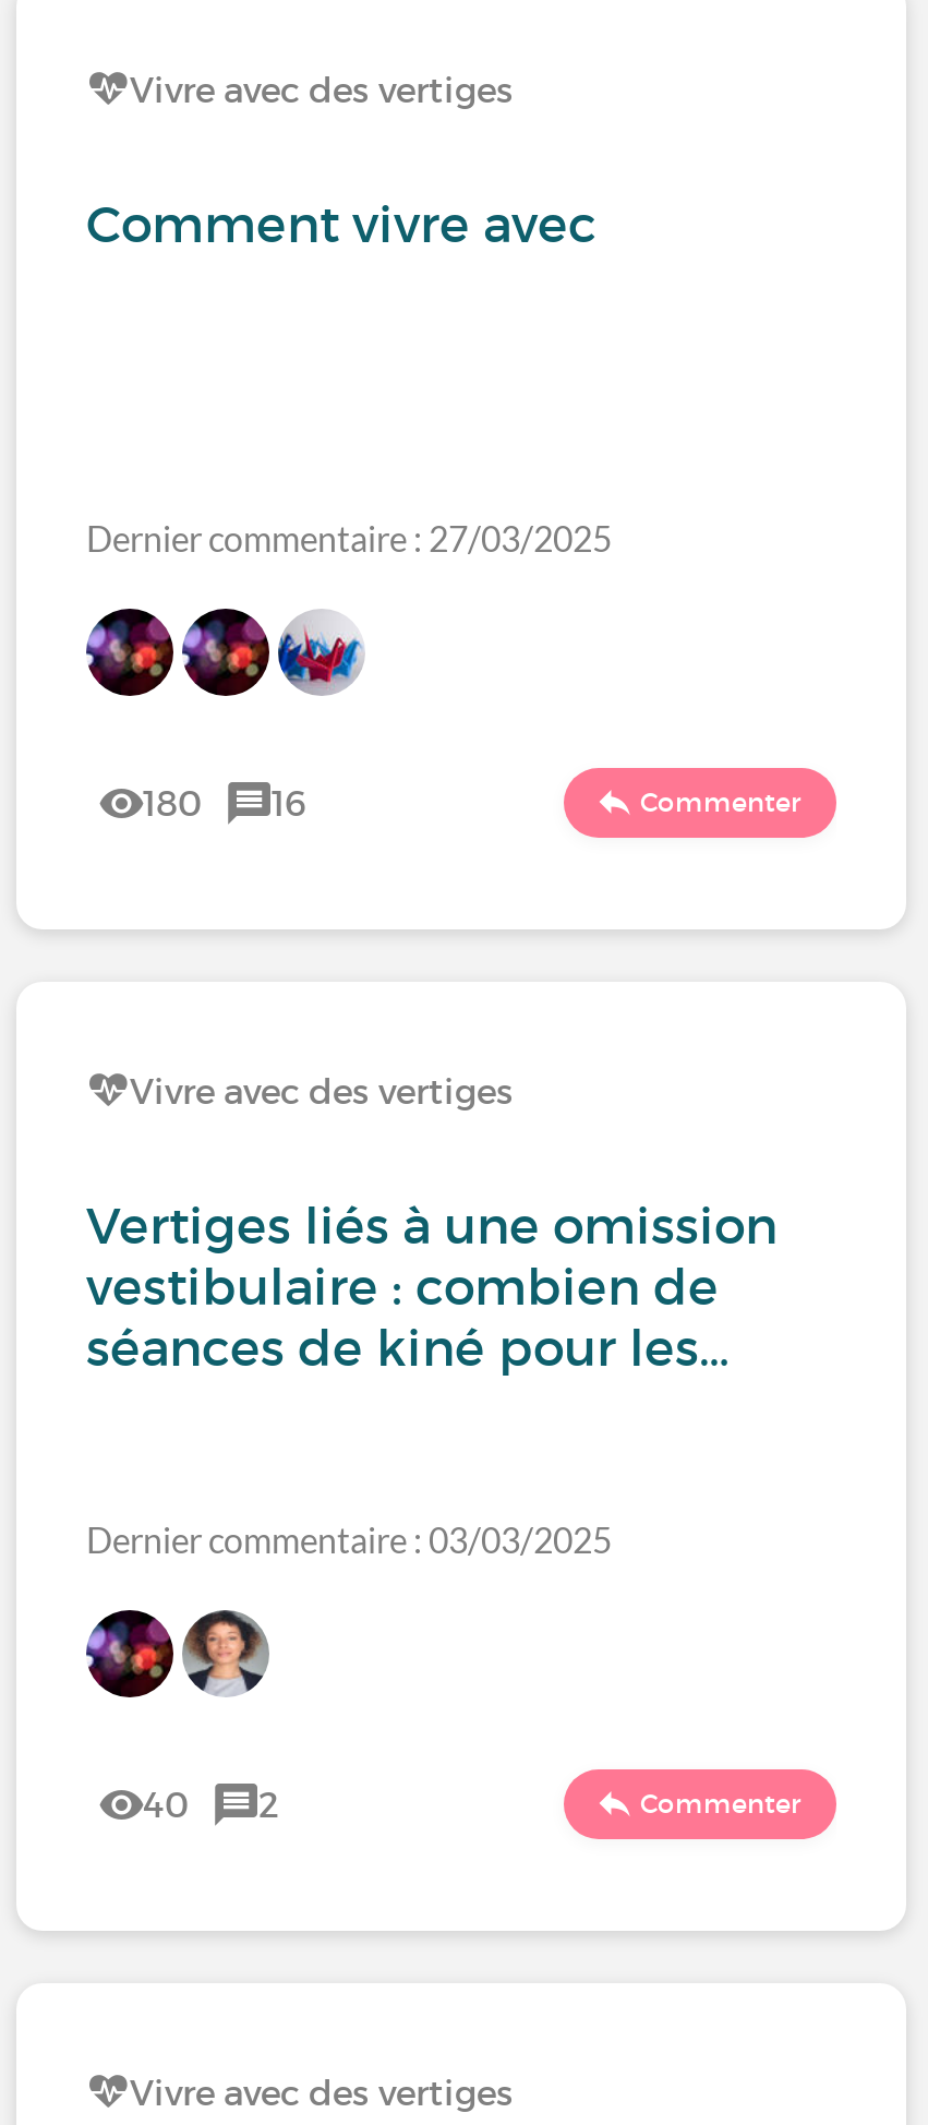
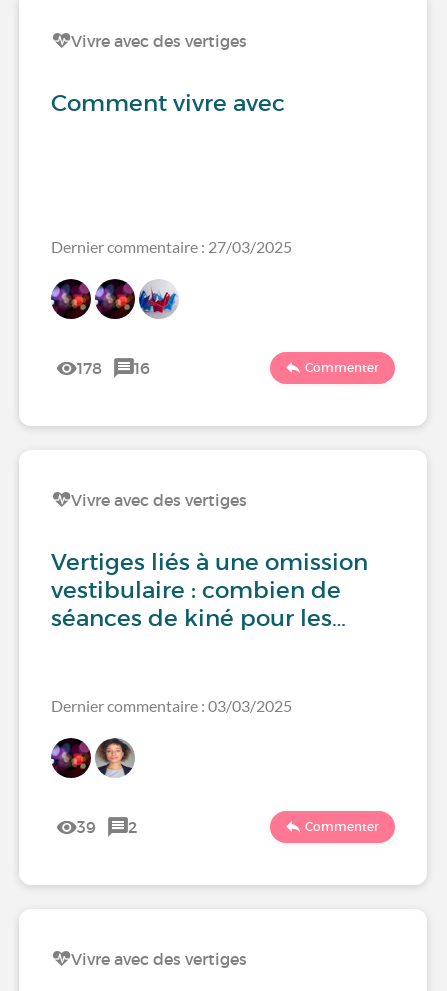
- 180
+ 178

- 40 2
+ 39 2
